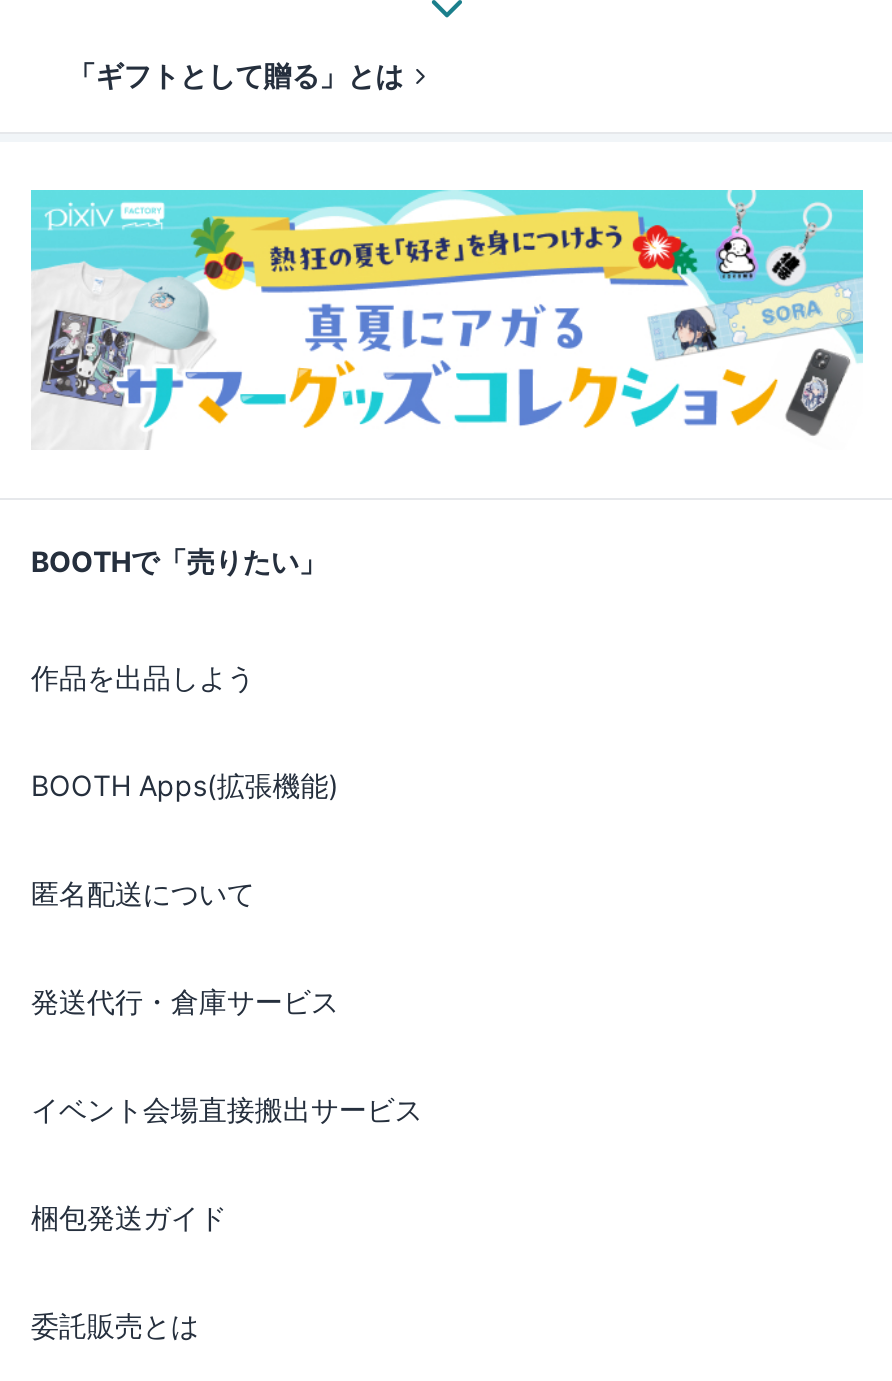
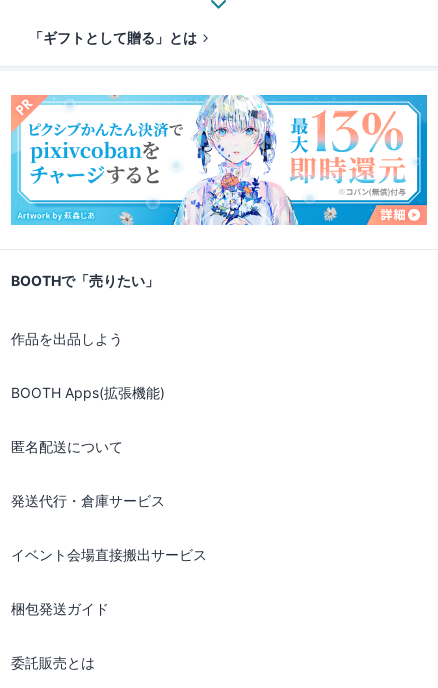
- [image]
+ [image]
